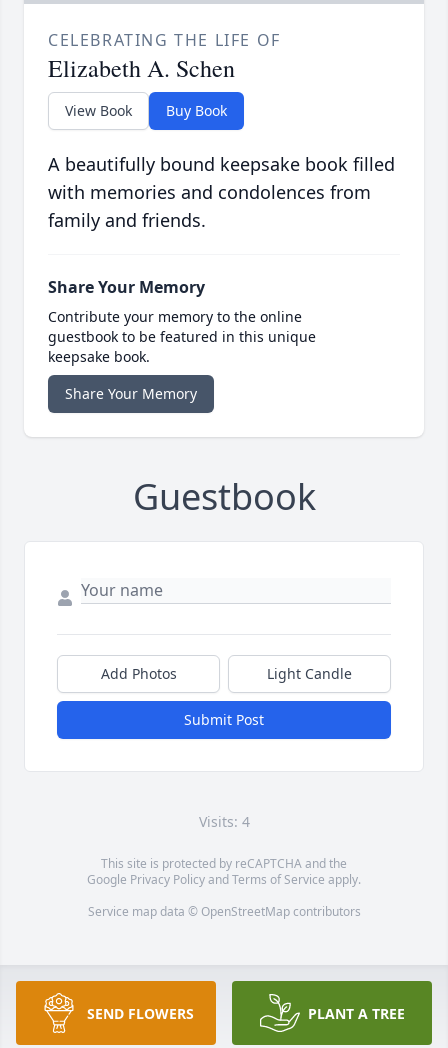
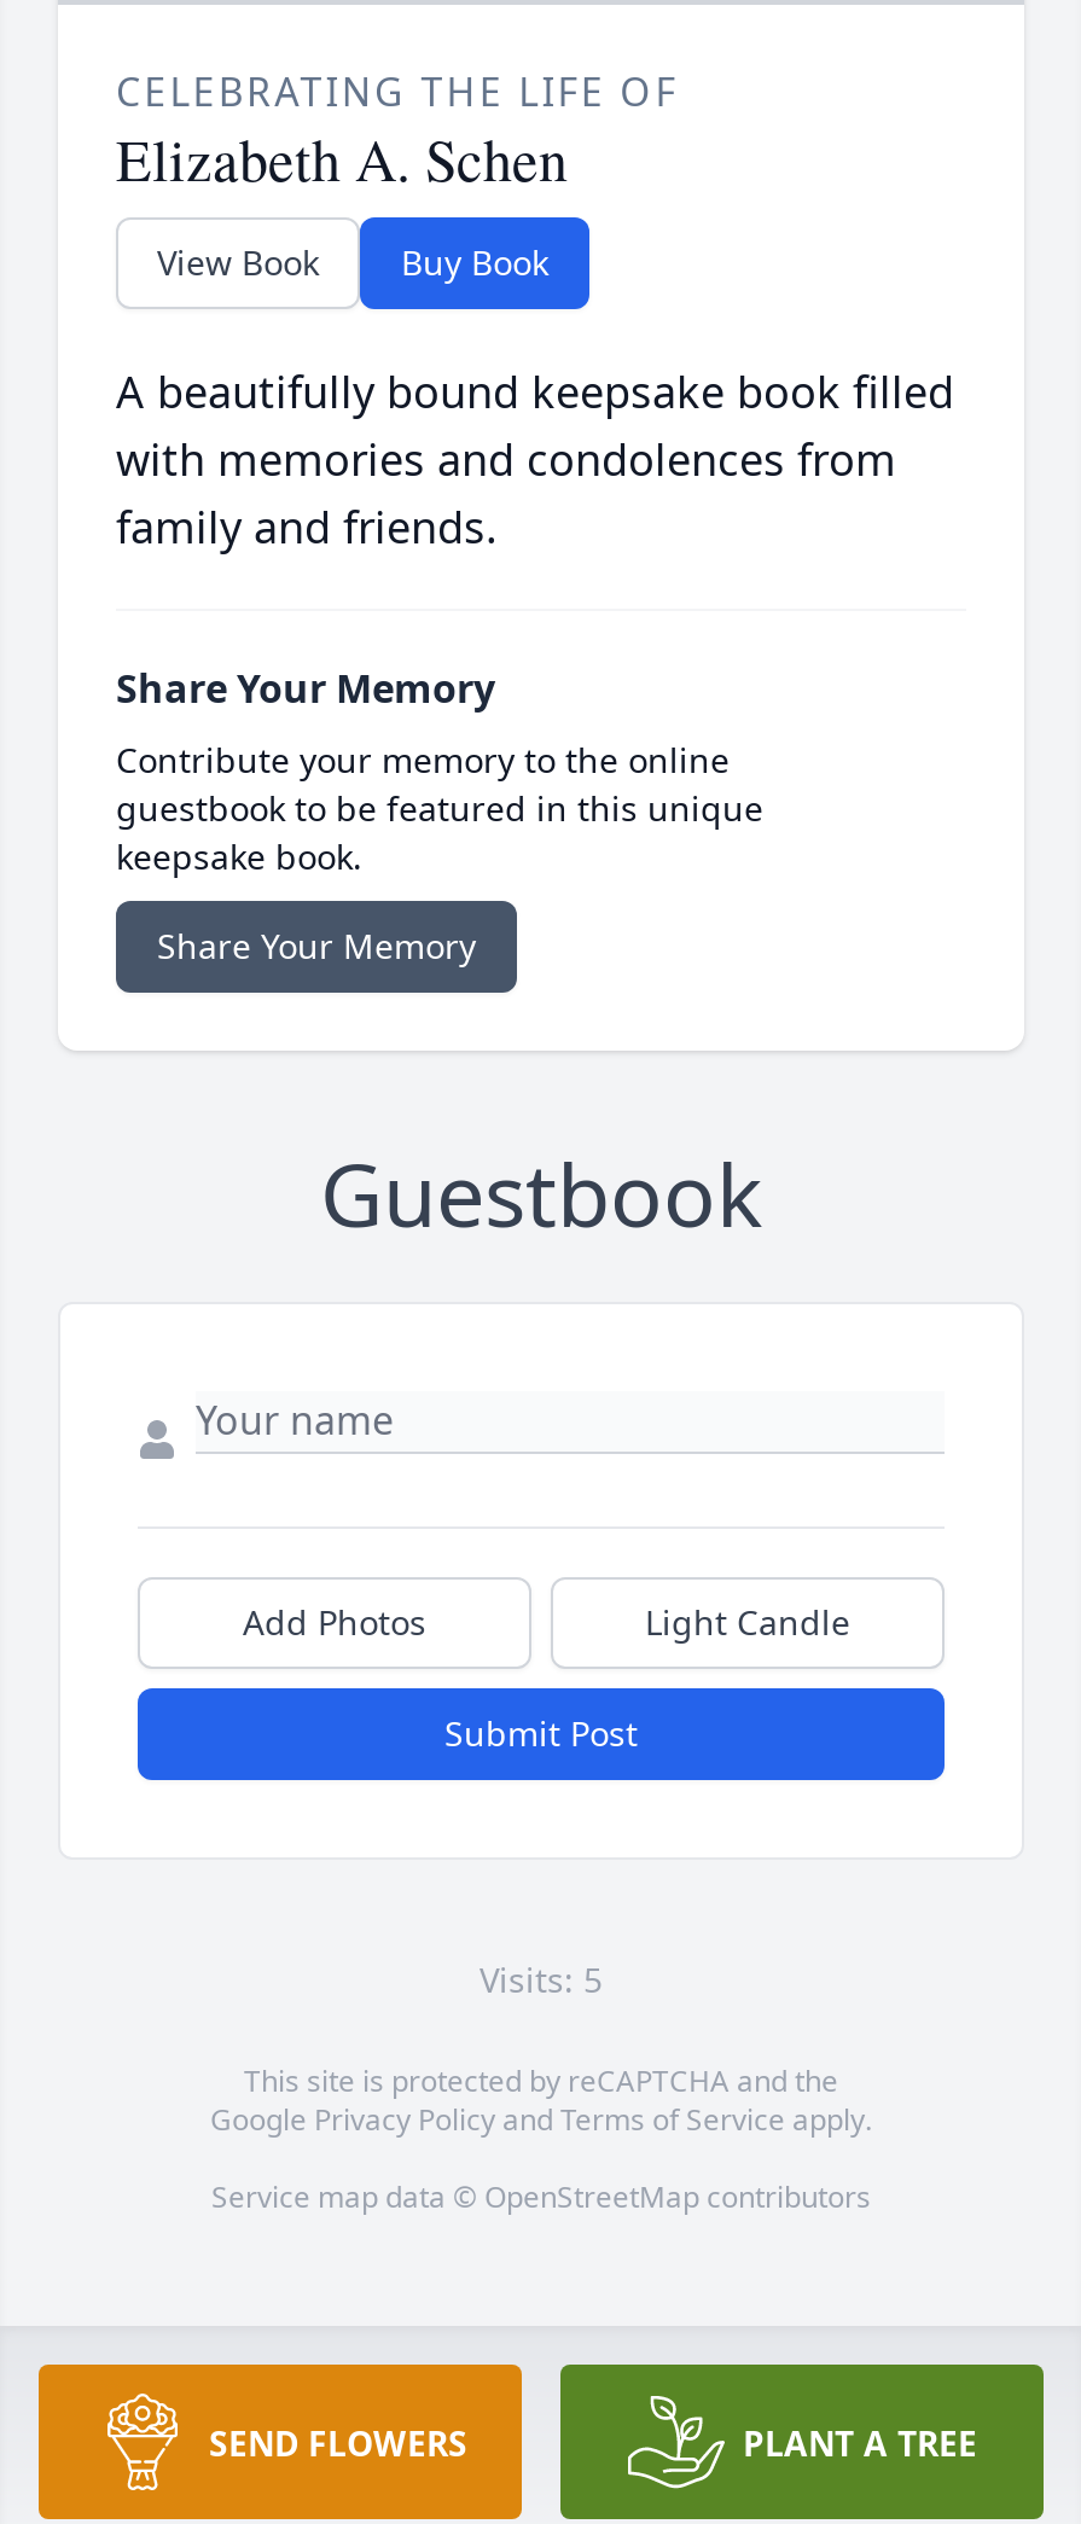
- Visits: 4
+ Visits: 5
